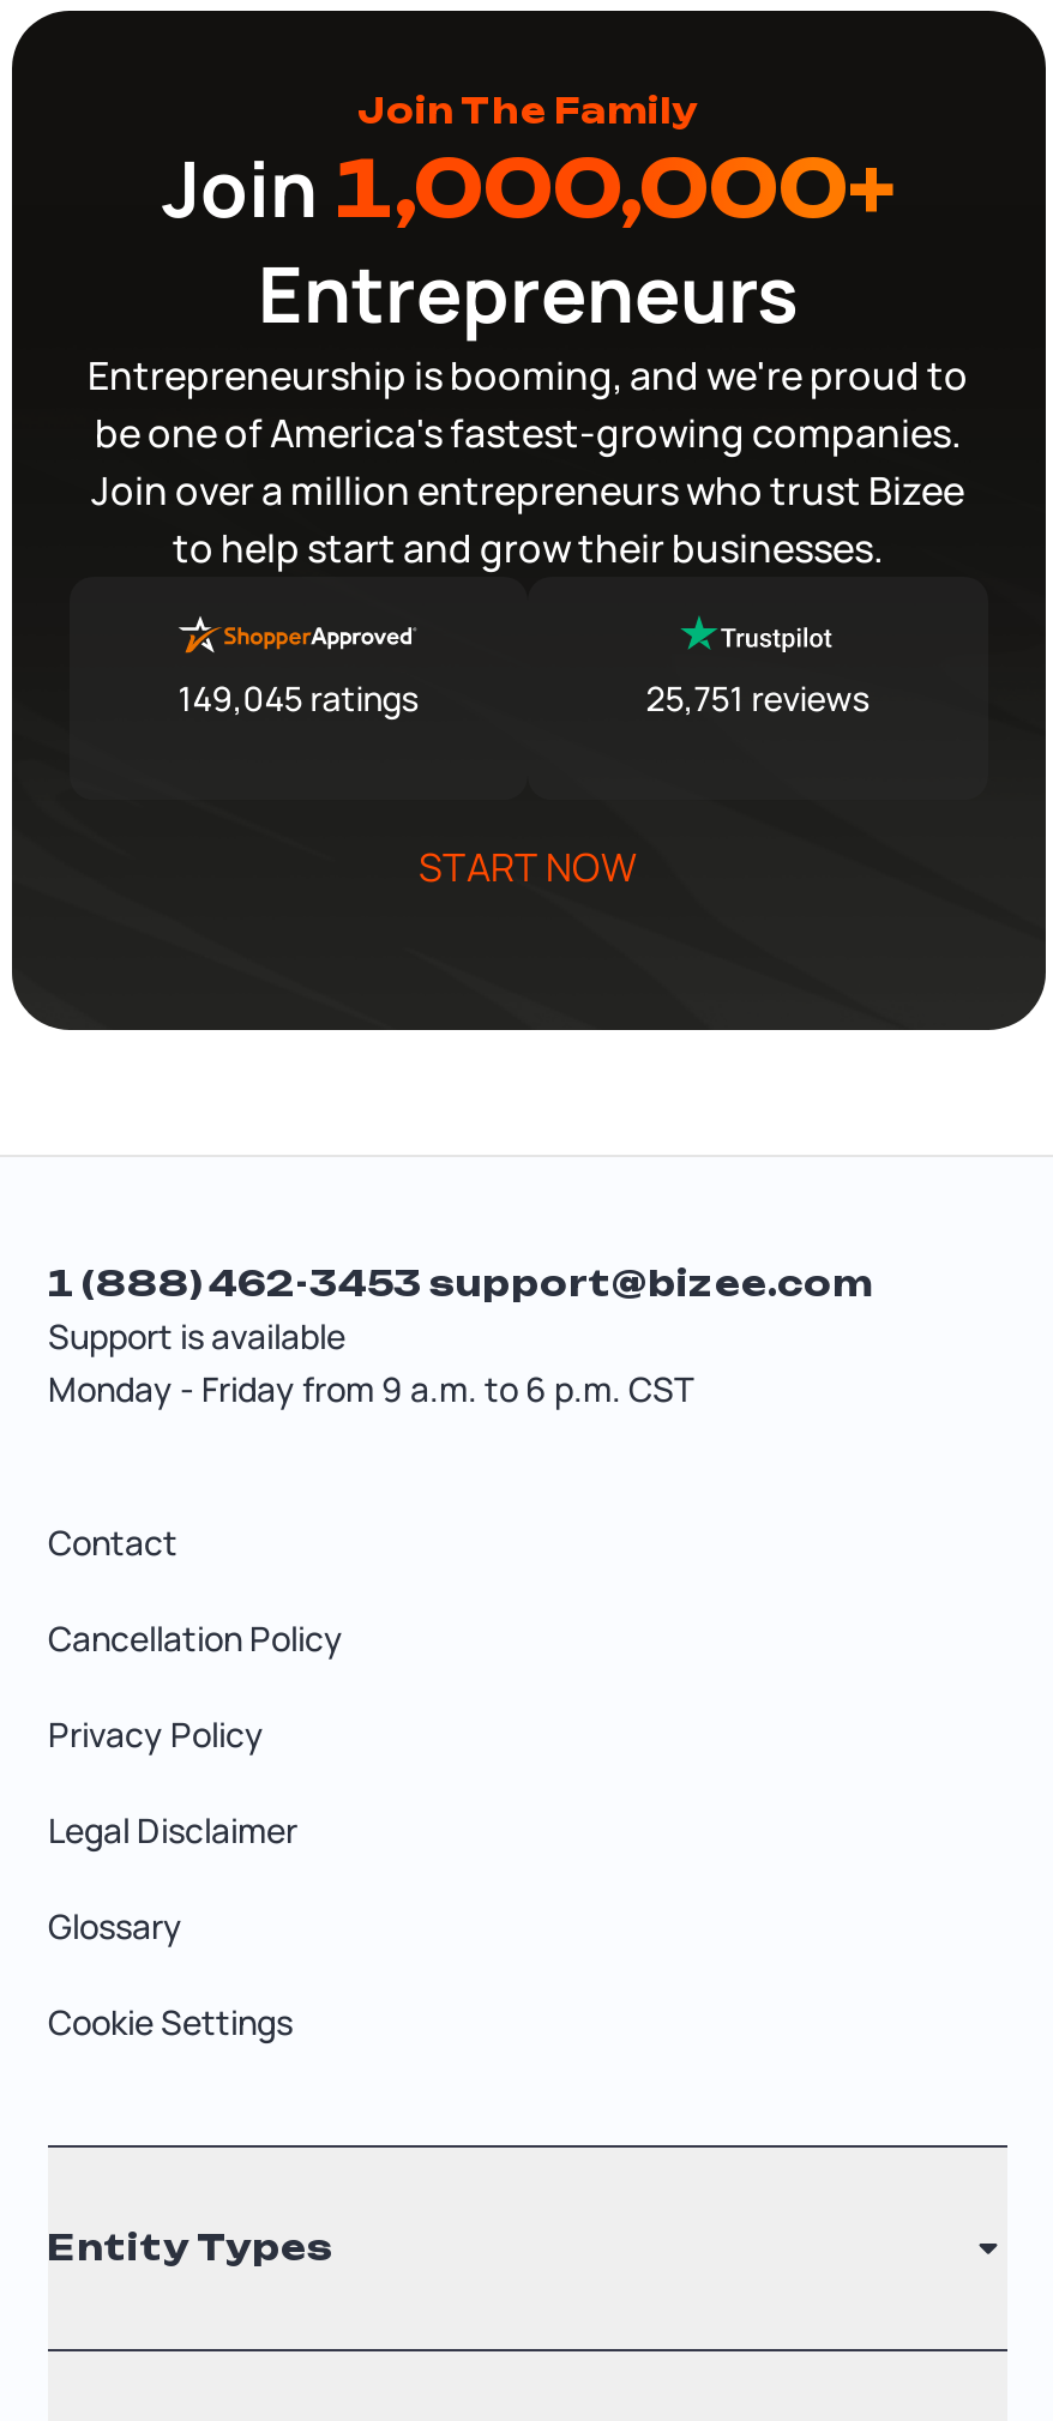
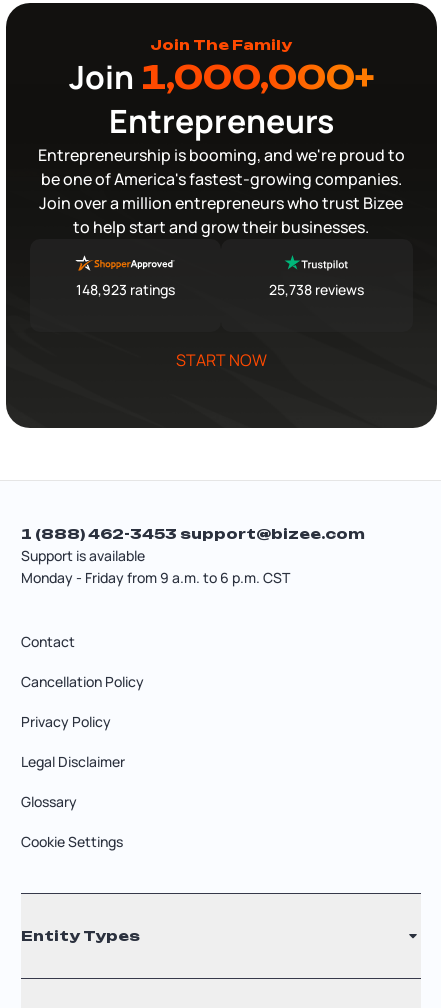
- 149,045 ratings
+ 148,923 ratings

- 25,751 reviews
+ 25,738 reviews
